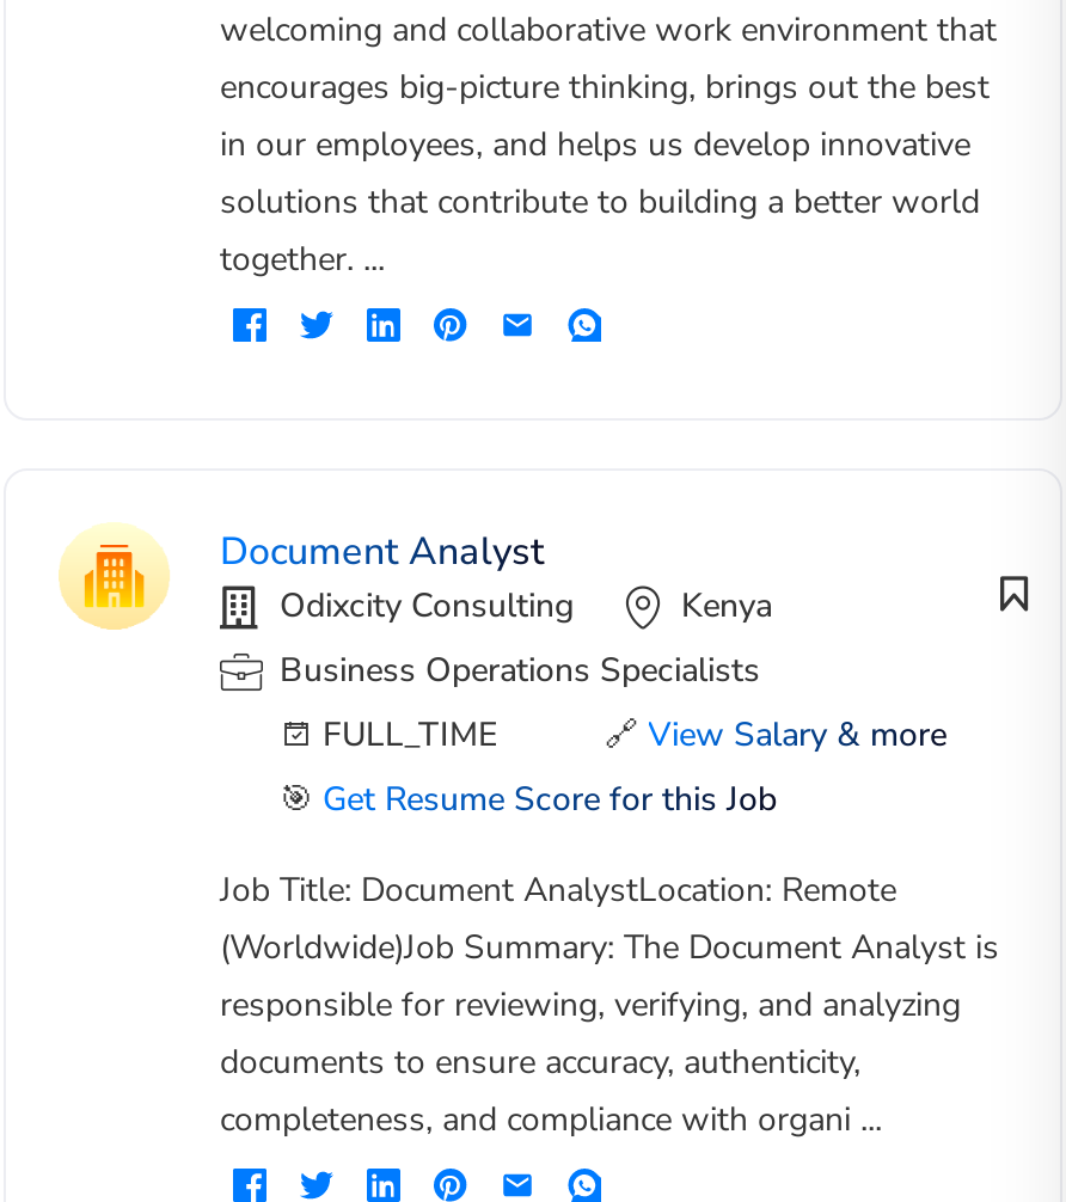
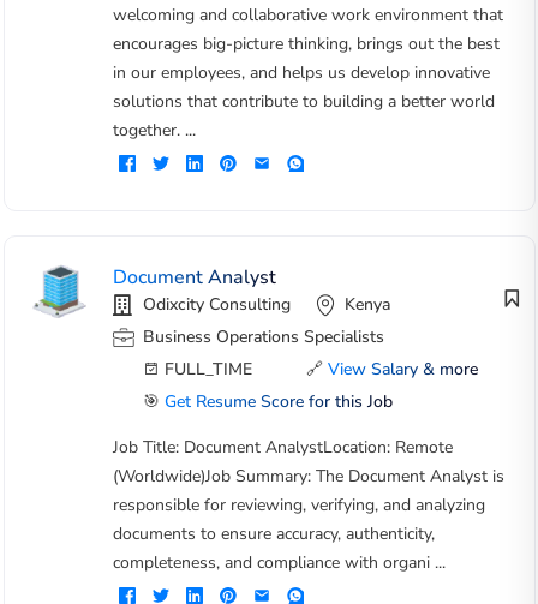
- [image]
+ [image]
